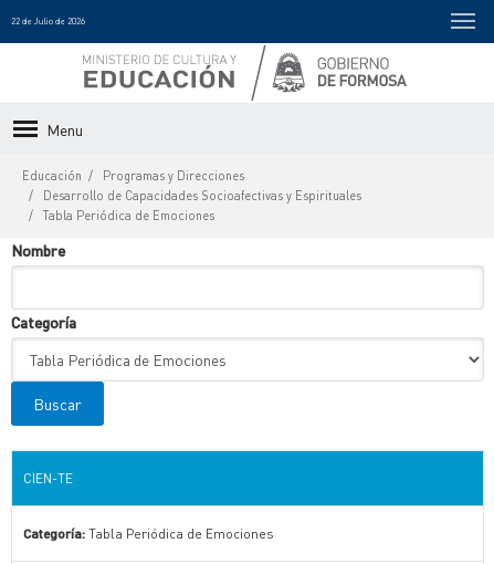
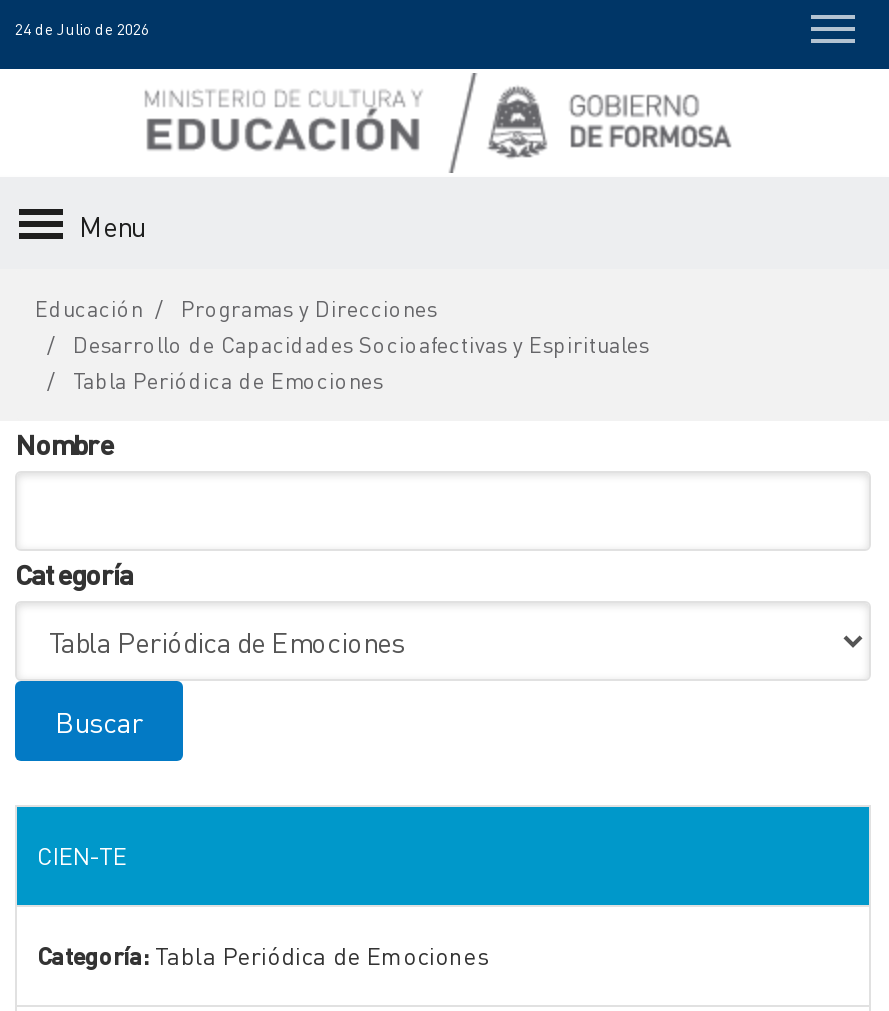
- 22 de Julio de 2026
+ 24 de Julio de 2026
